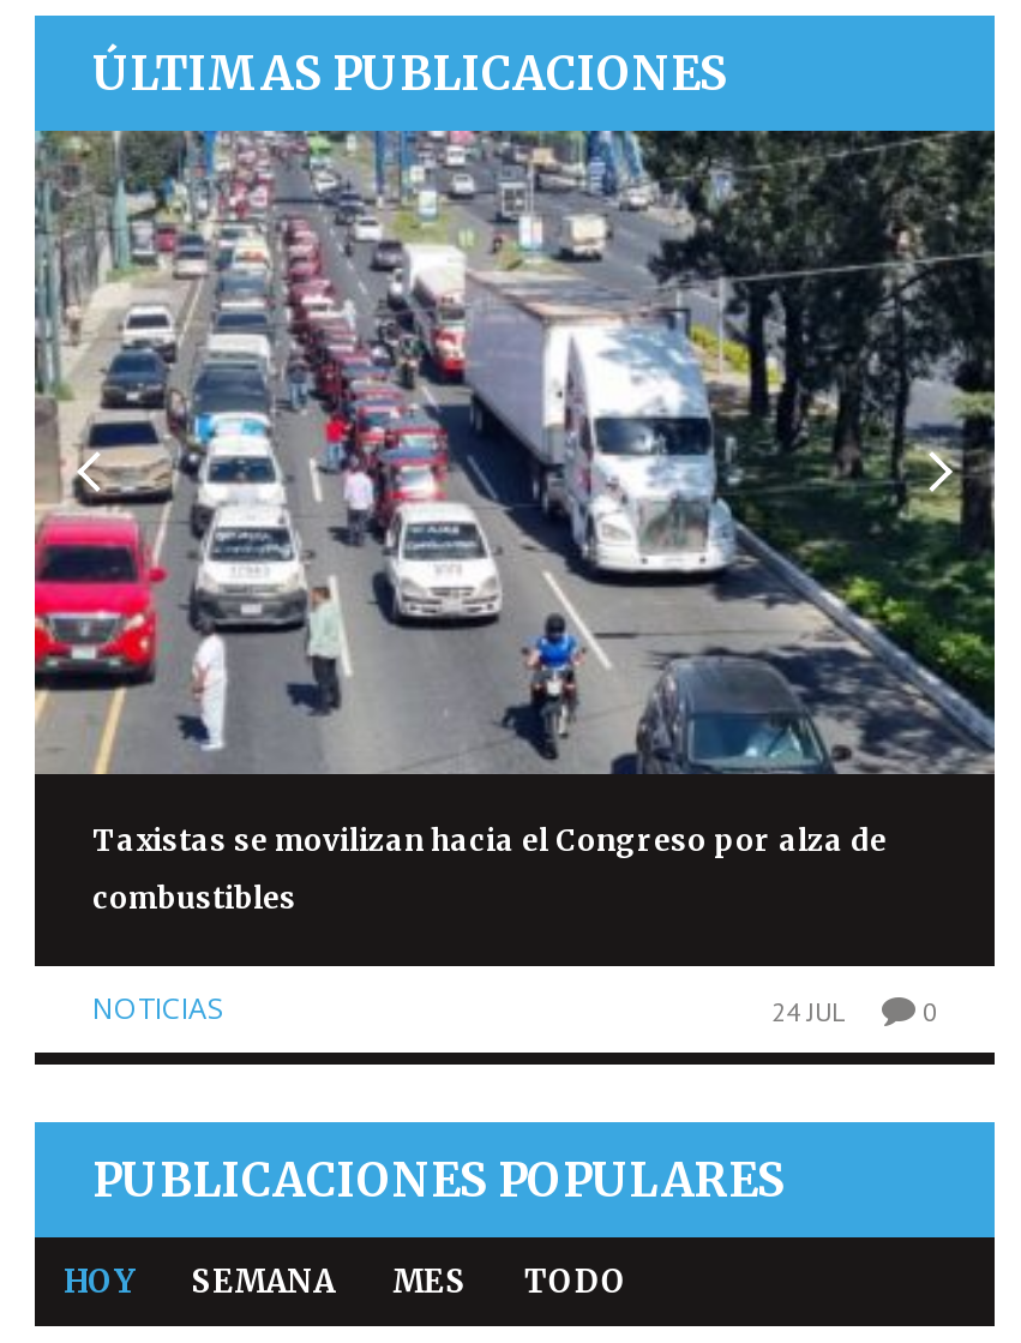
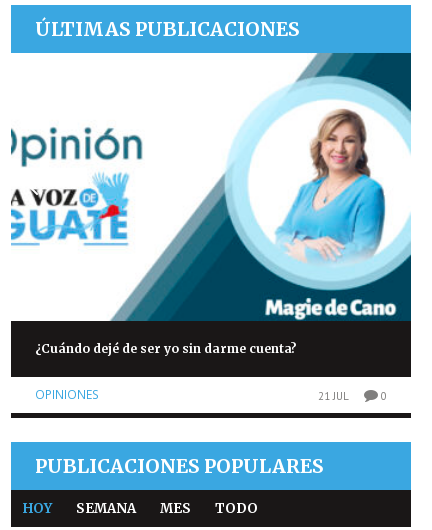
- [image]
- Taxistas se movilizan hacia el Congreso por alza de
- combustibles
- NOTICIAS
- 24 JUL
+ [image]
+ ¿Cuándo dejé de ser yo sin darme cuenta?
+ OPINIONES
+ 21 JUL
